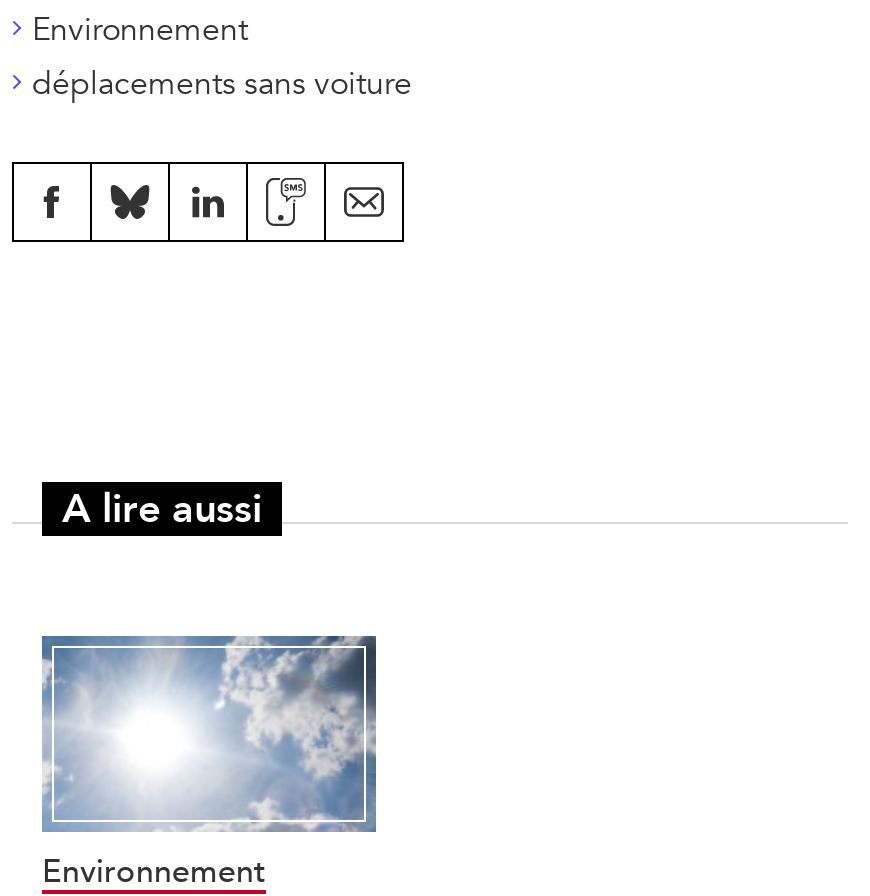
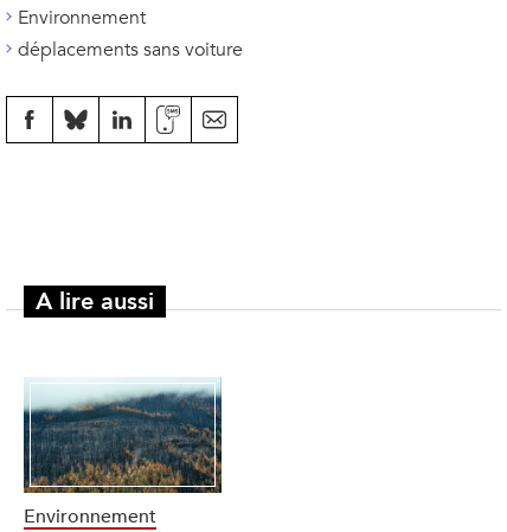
- [image]
+ [image]
